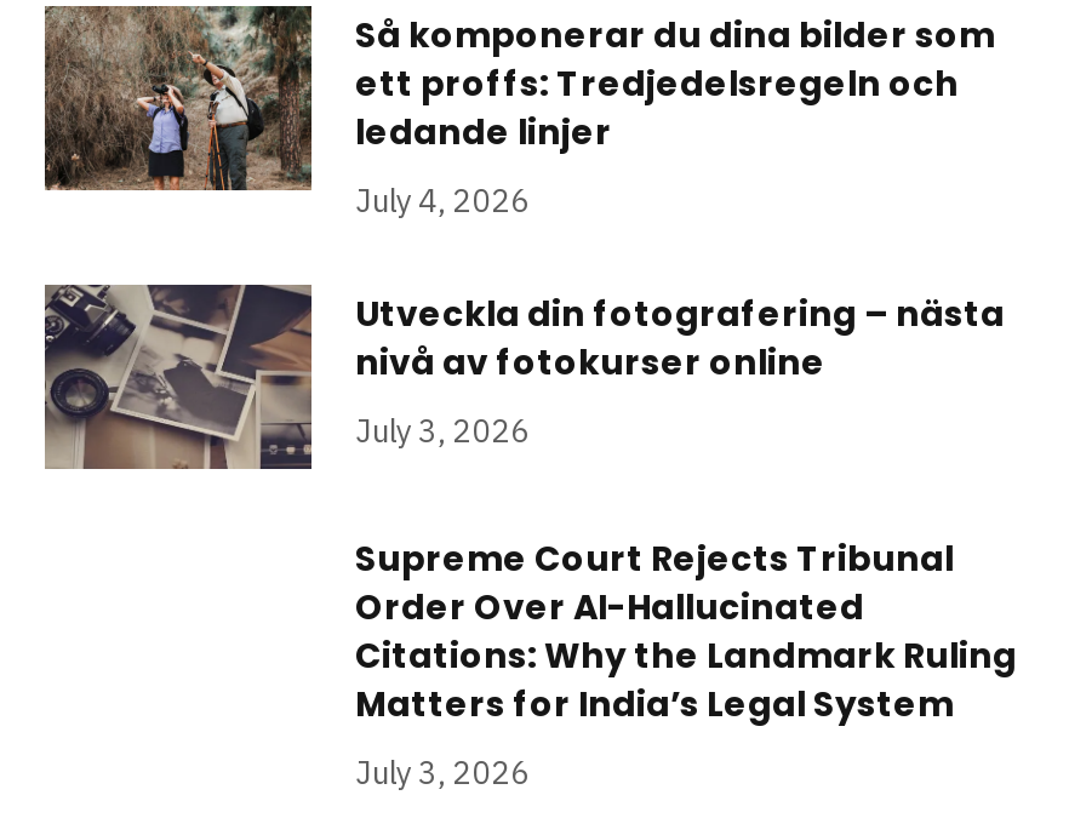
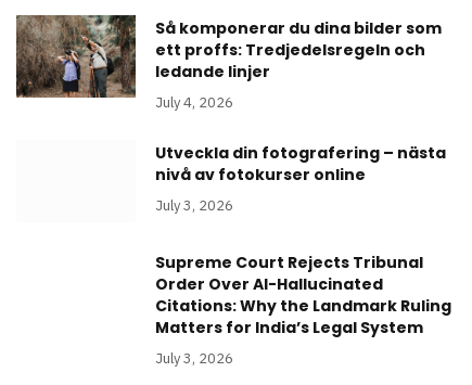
- [image]
